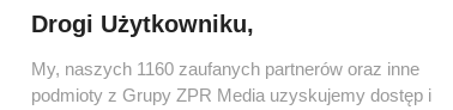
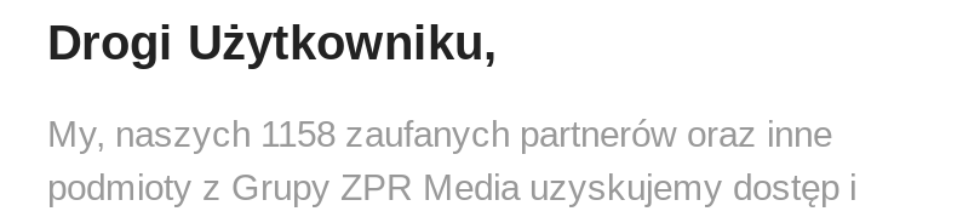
- My, naszych 1160 zaufanych partnerów oraz inne
+ My, naszych 1158 zaufanych partnerów oraz inne
